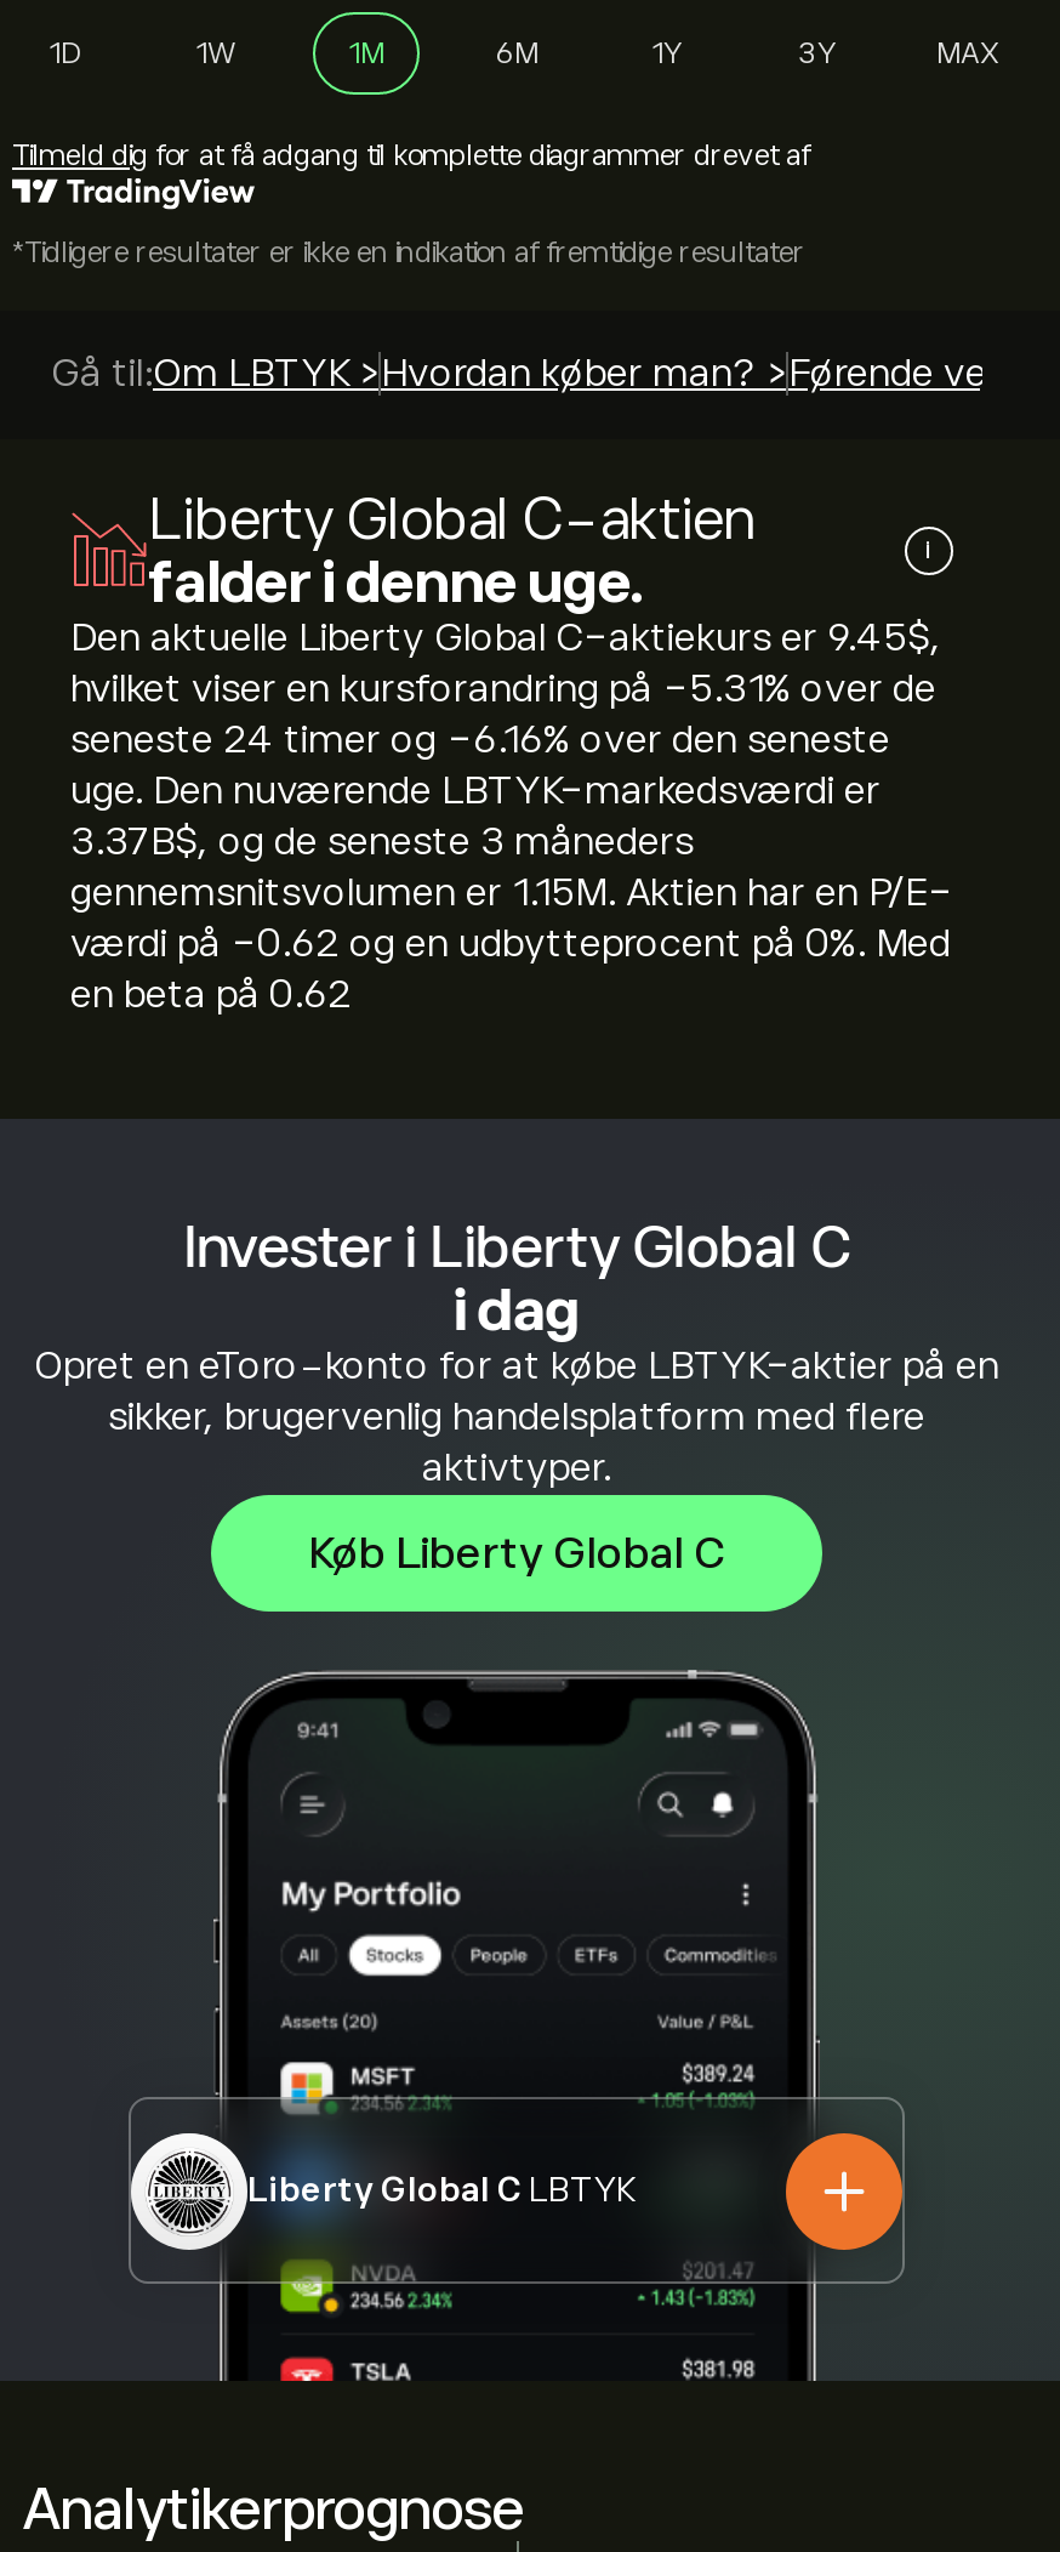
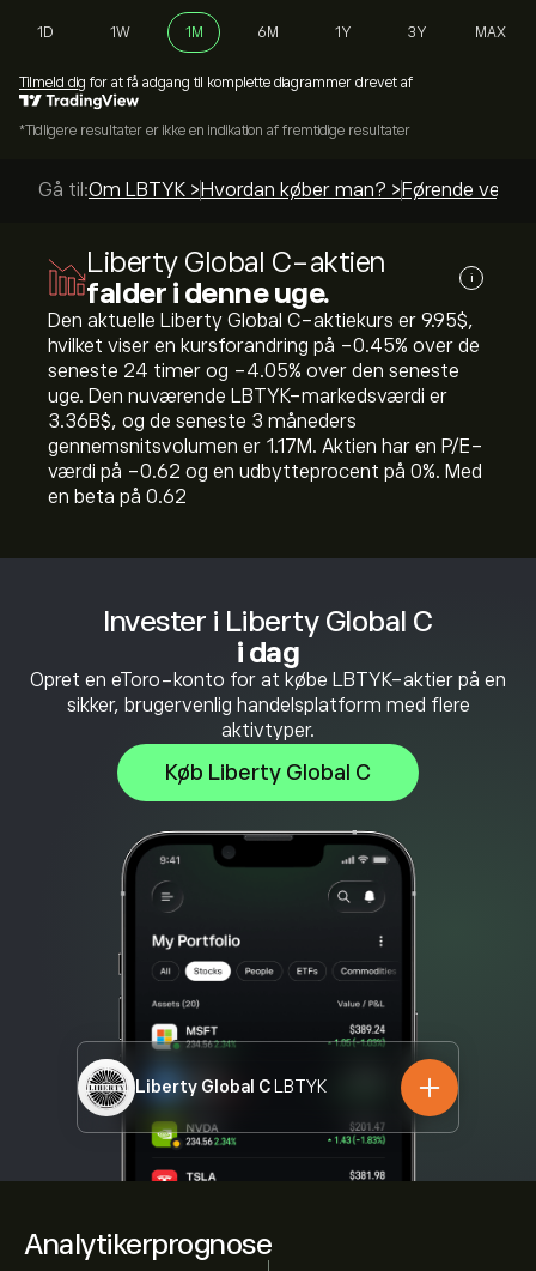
- Den aktuelle Liberty Global C-aktiekurs er 9.45$,
+ Den aktuelle Liberty Global C-aktiekurs er 9.95$,

- hvilket viser en kursforandring på -5.31% over de
+ hvilket viser en kursforandring på -0.45% over de

- seneste 24 timer og -6.16% over den seneste
+ seneste 24 timer og -4.05% over den seneste

- 3.37B$, og de seneste 3 måneders
+ 3.36B$, og de seneste 3 måneders

- gennemsnitsvolumen er 1.15M. Aktien har en P/E-
+ gennemsnitsvolumen er 1.17M. Aktien har en P/E-
